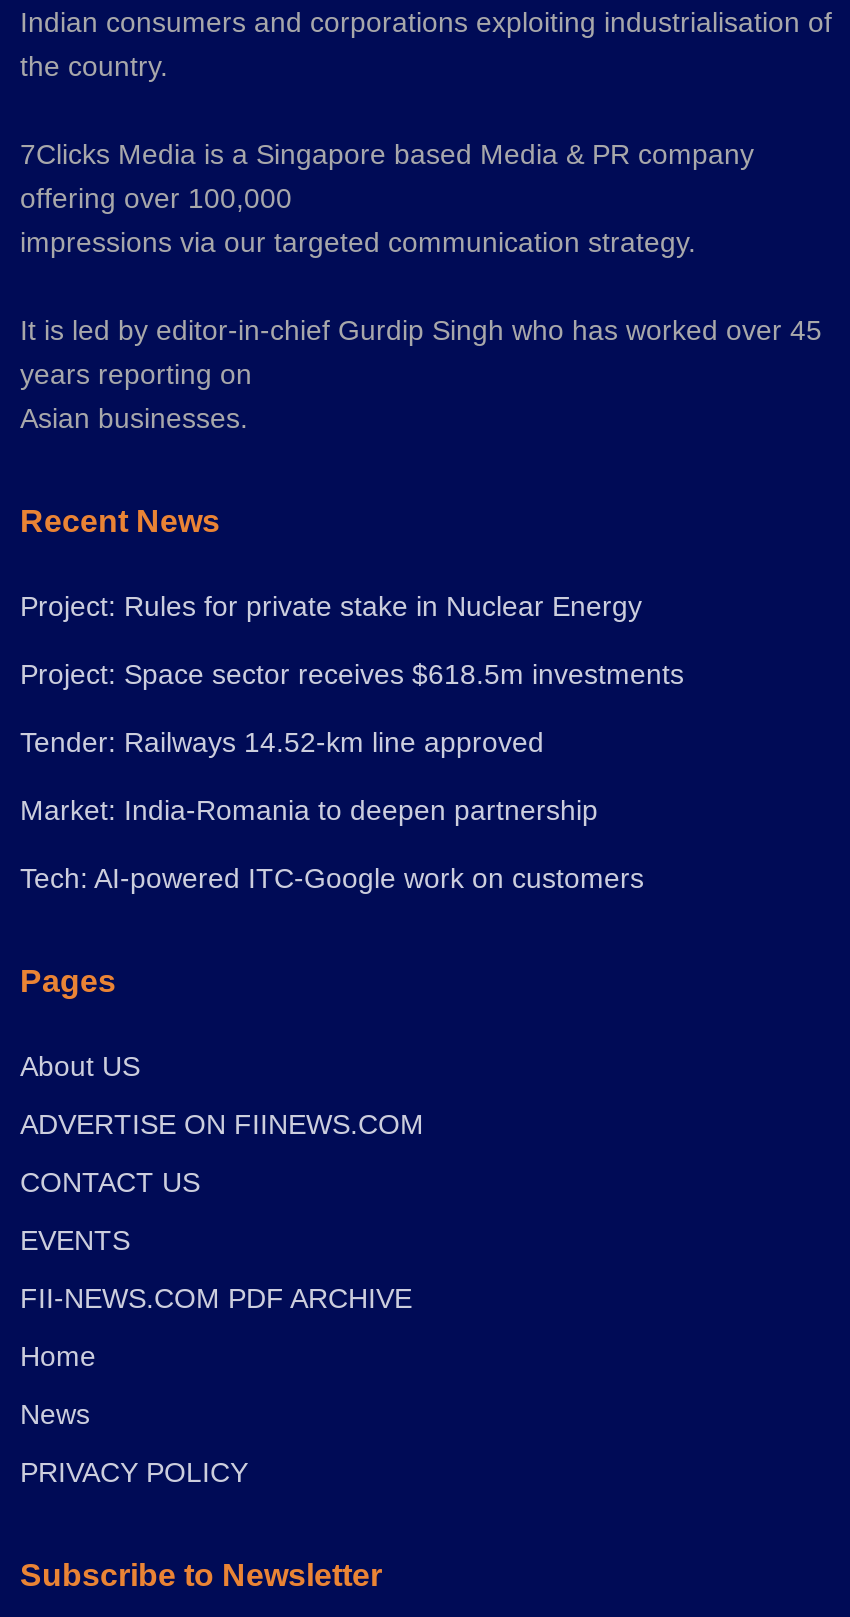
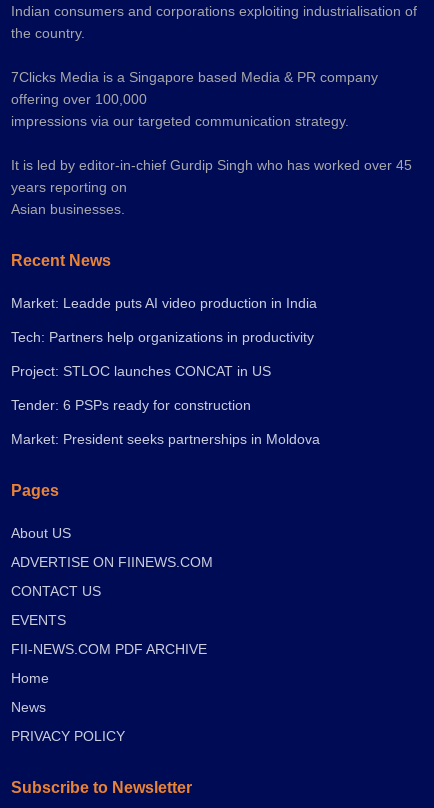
- Project: Rules for private stake in Nuclear Energy
+ Market: Leadde puts AI video production in India

- Project: Space sector receives $618.5m investments
+ Tech: Partners help organizations in productivity

- Tender: Railways 14.52-km line approved
+ Project: STLOC launches CONCAT in US

- Market: India-Romania to deepen partnership
+ Tender: 6 PSPs ready for construction

- Tech: AI-powered ITC-Google work on customers
+ Market: President seeks partnerships in Moldova
